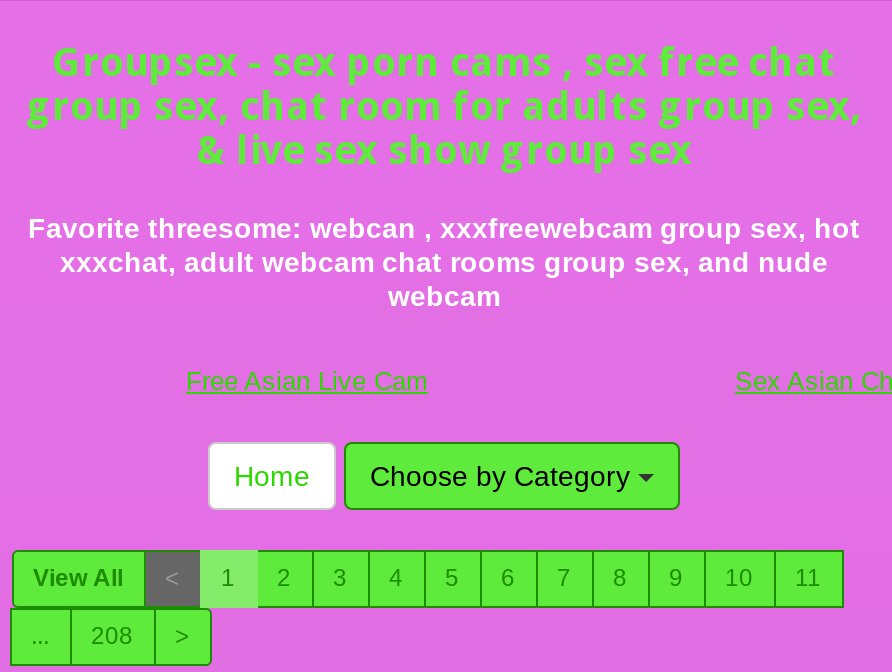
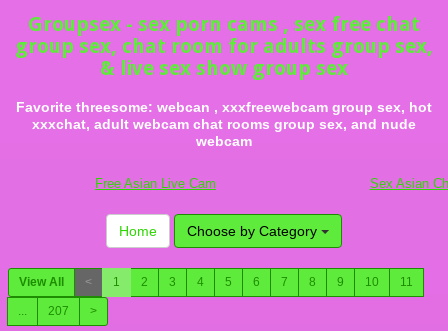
- 208
+ 207
